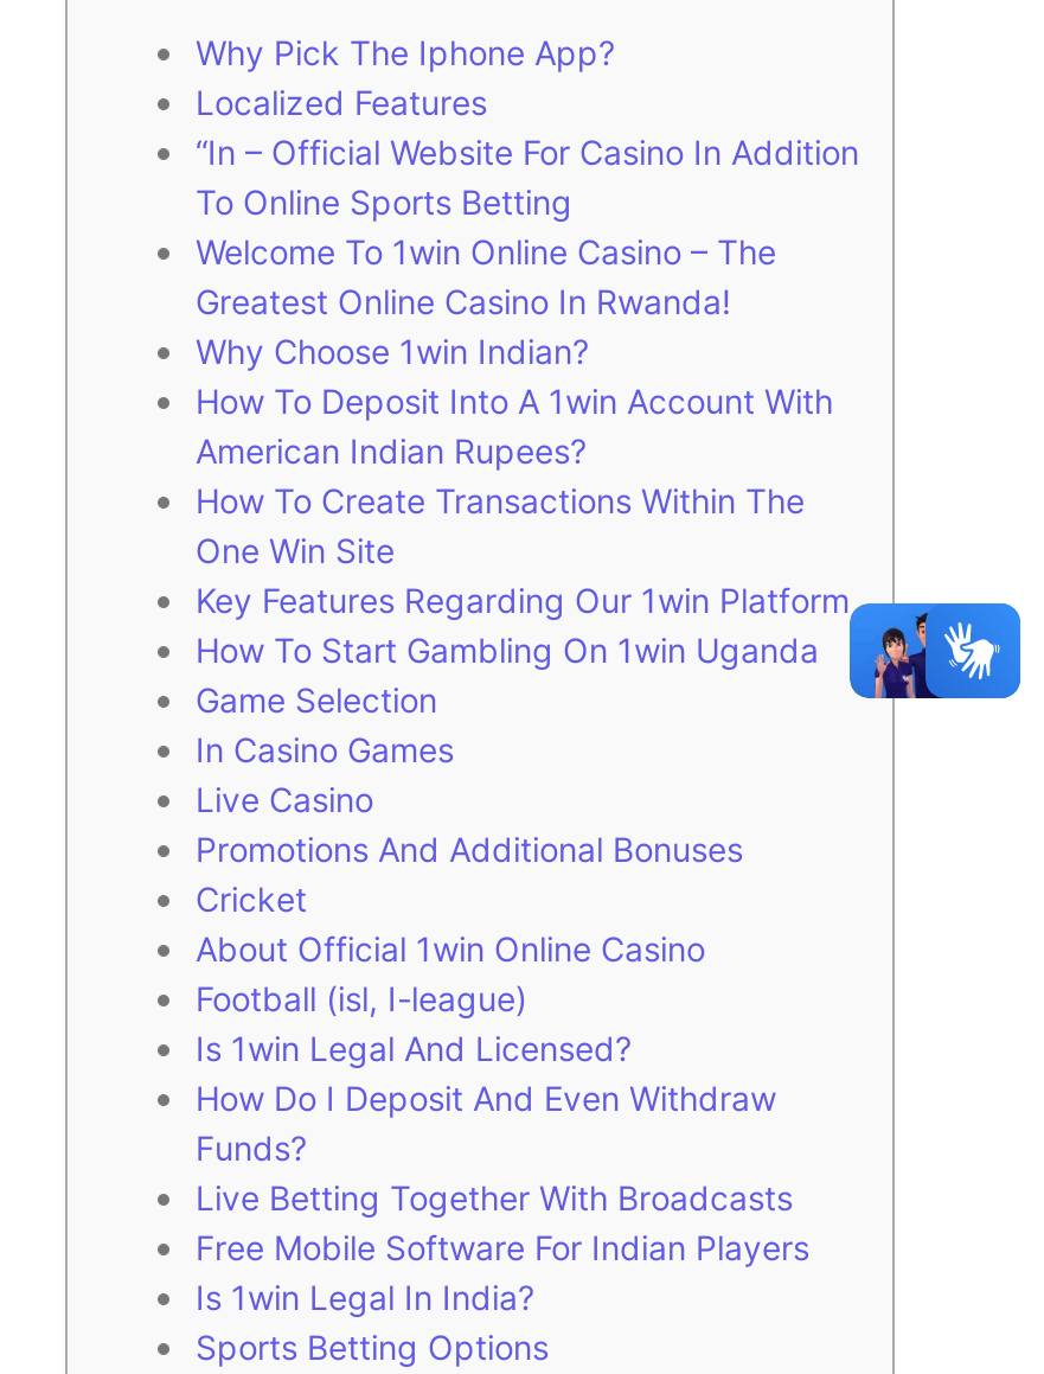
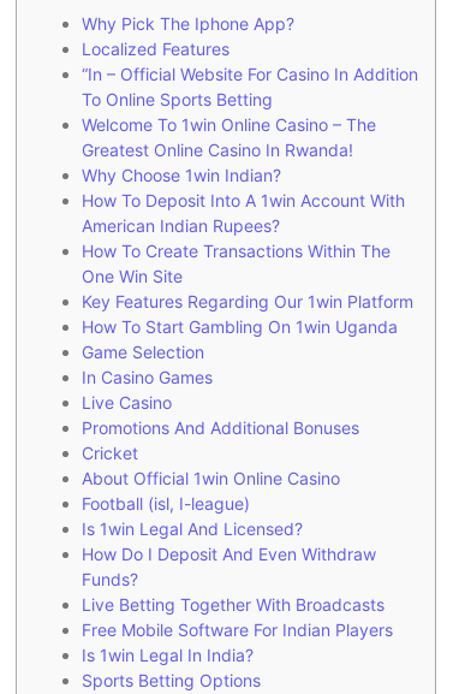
- [image]
